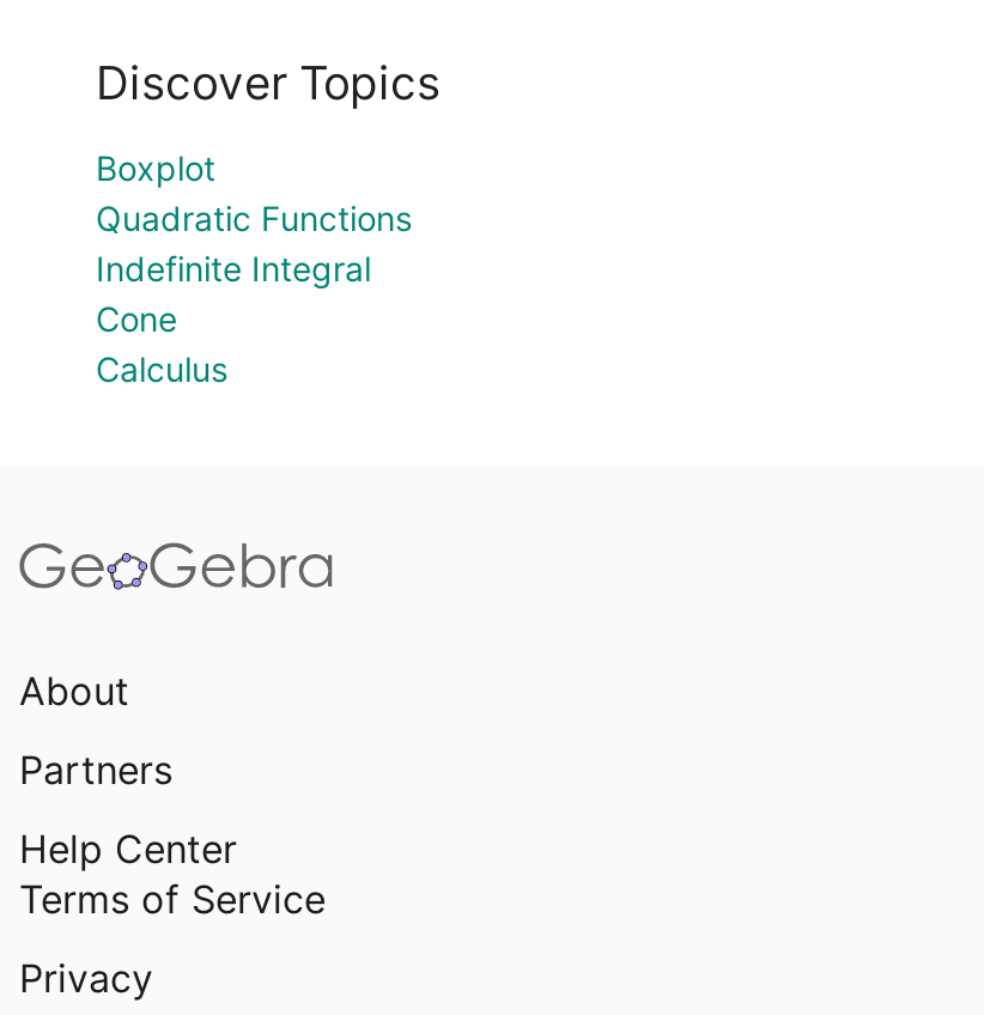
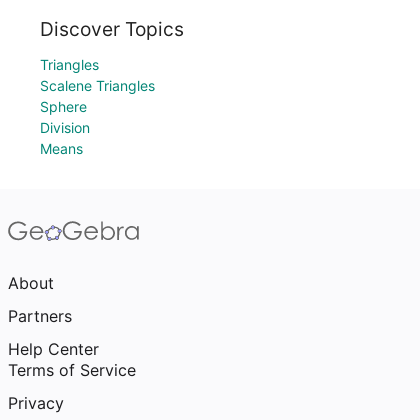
- Boxplot
- Quadratic Functions
- Indefinite Integral
- Cone
- Calculus
+ Triangles
+ Scalene Triangles
+ Sphere
+ Division
+ Means
